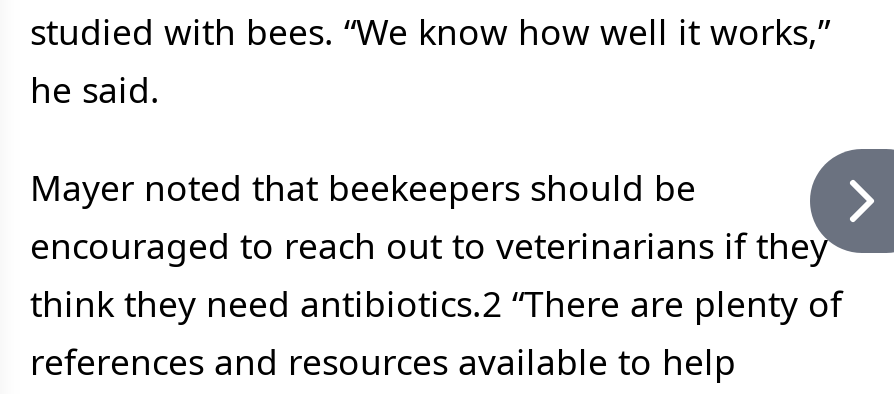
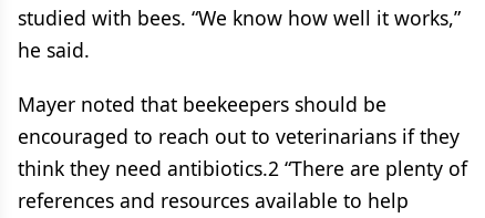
- [image]
